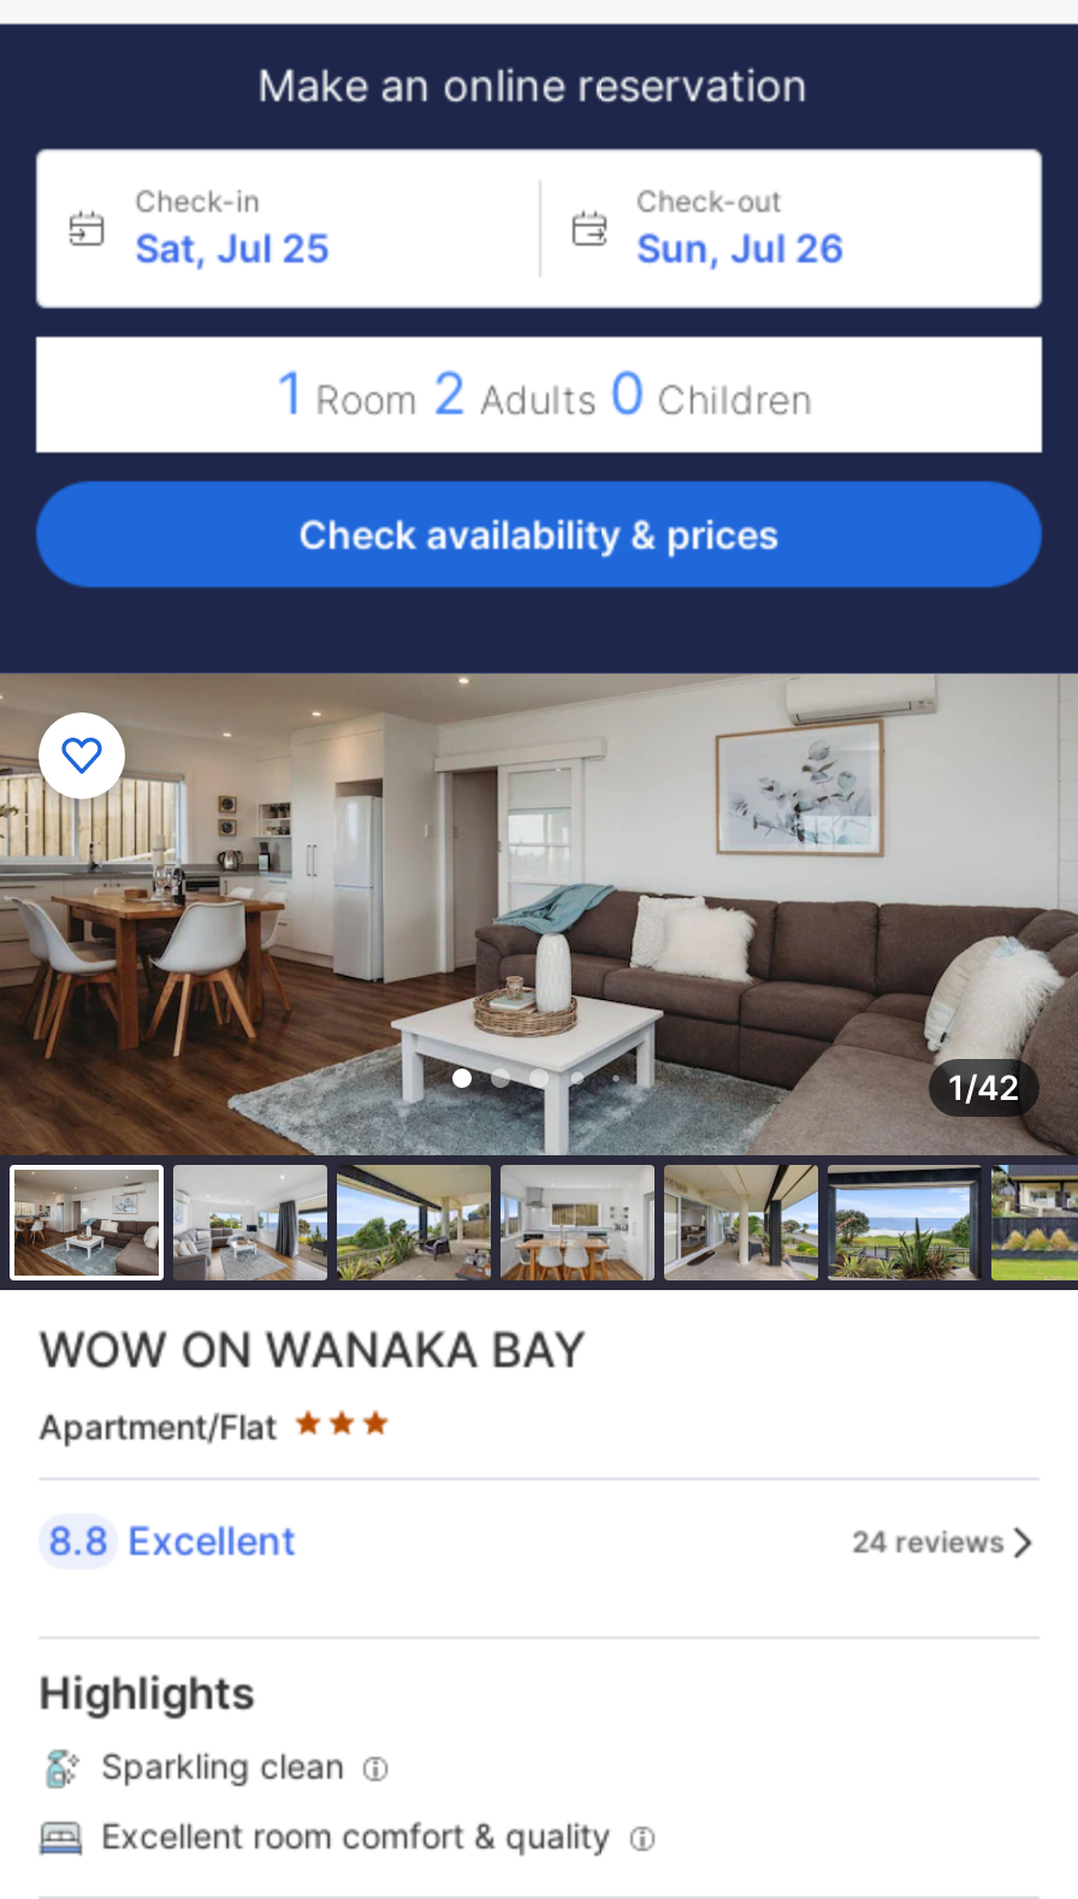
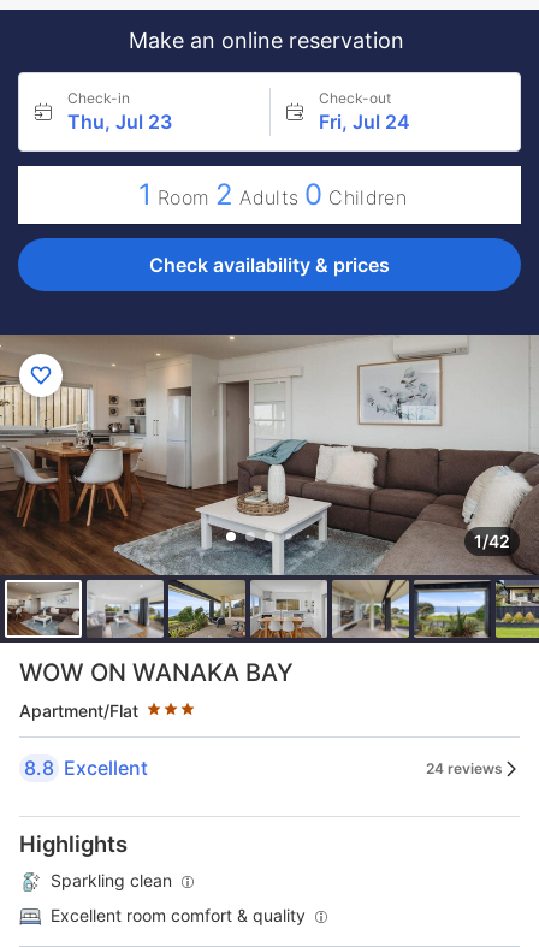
- Sat, Jul 25
+ Thu, Jul 23

- Sun, Jul 26
+ Fri, Jul 24
